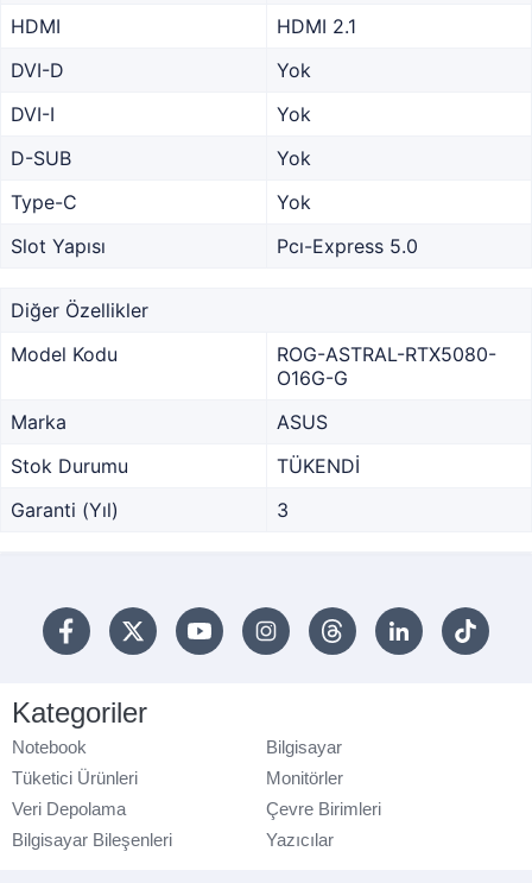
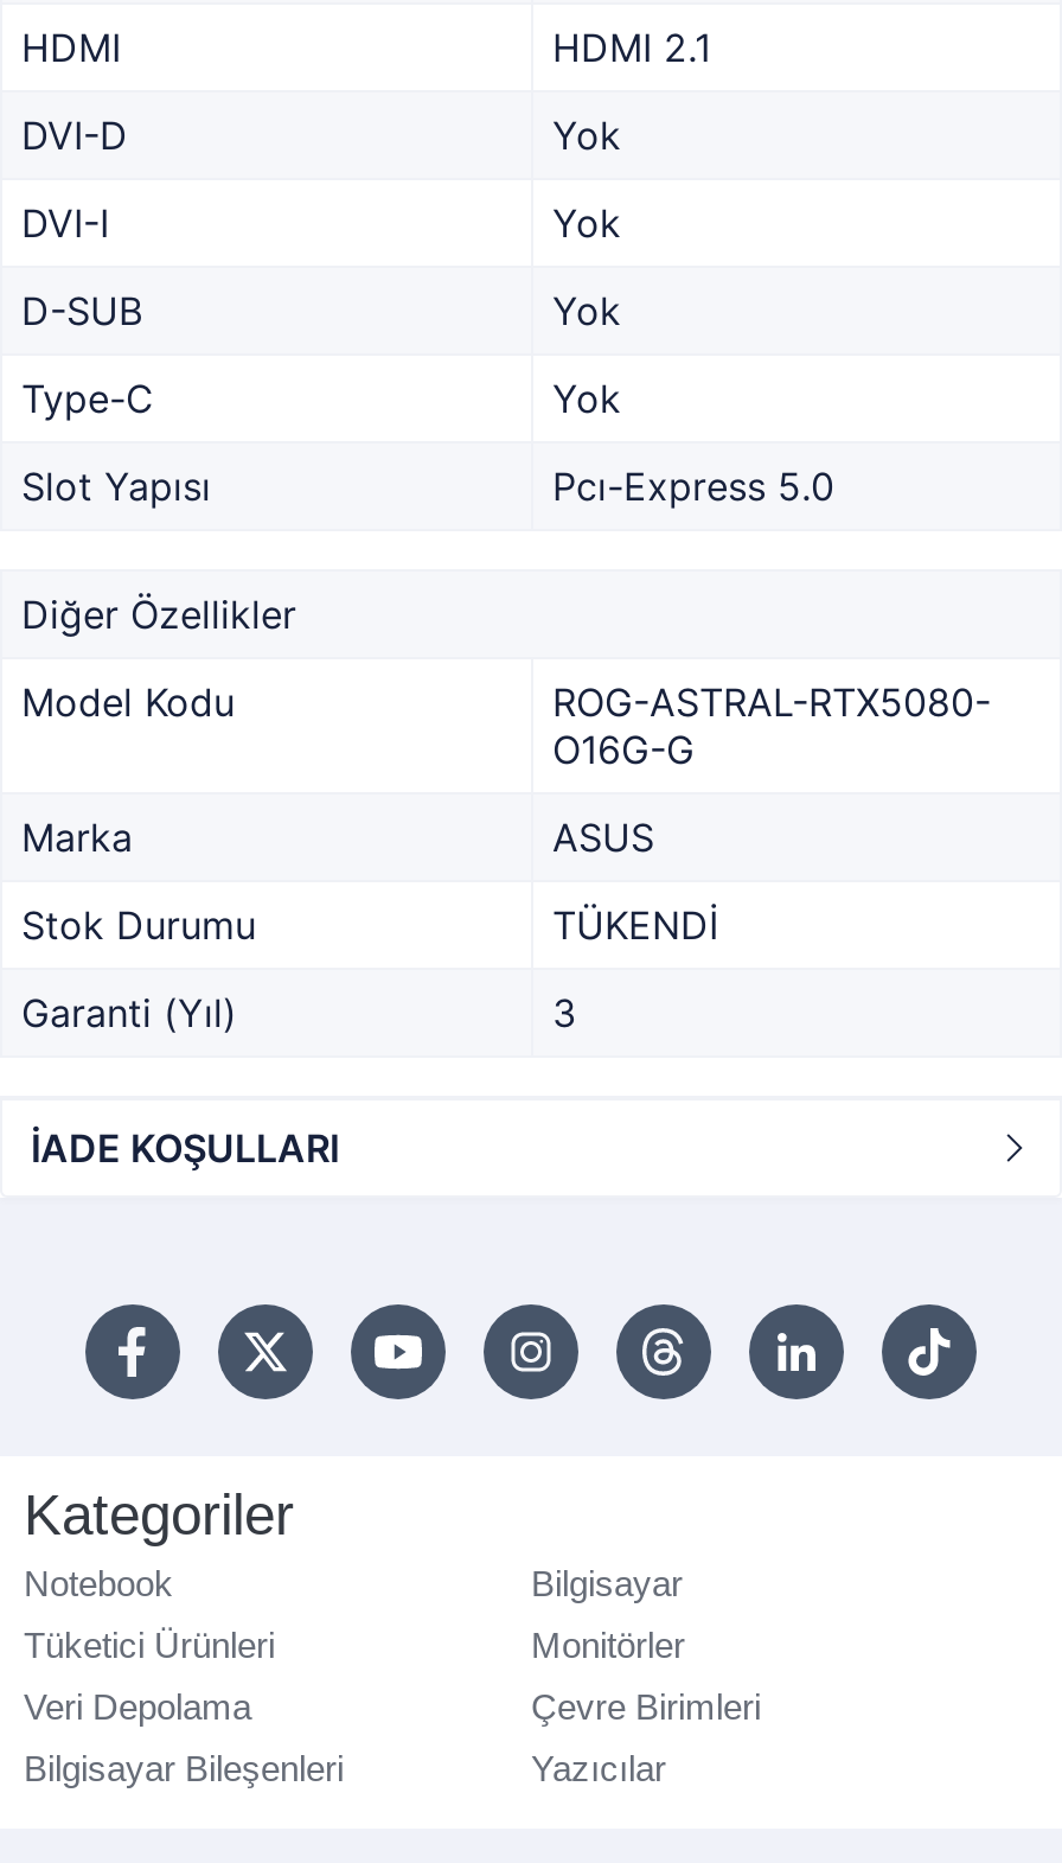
+ İADE KOŞULLARI
